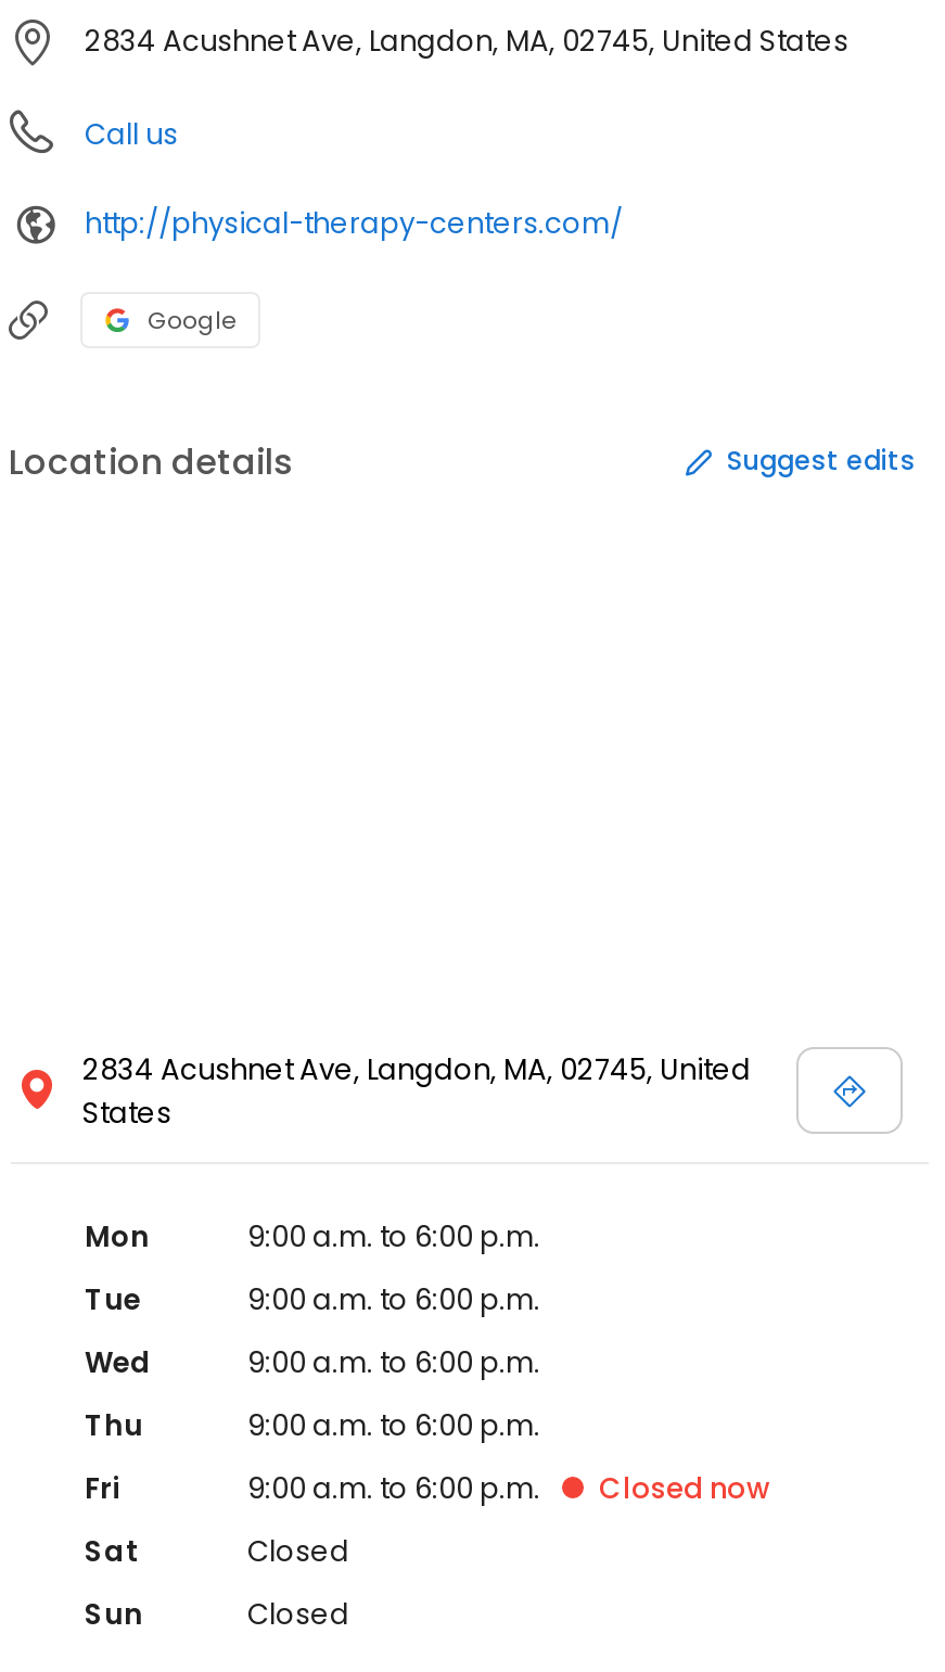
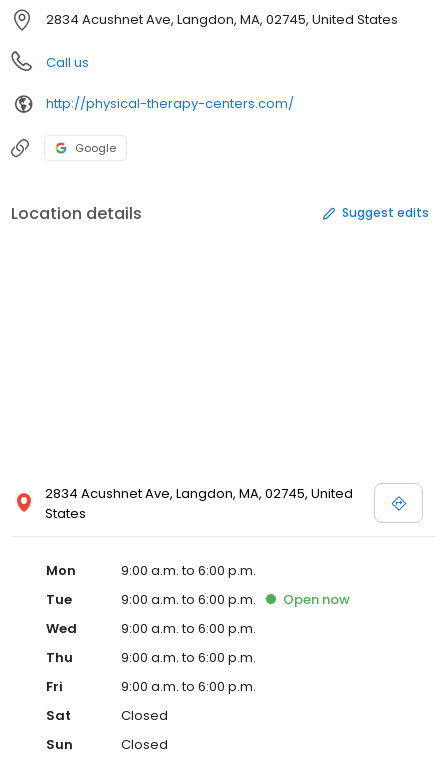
+ Open now

- Closed now
